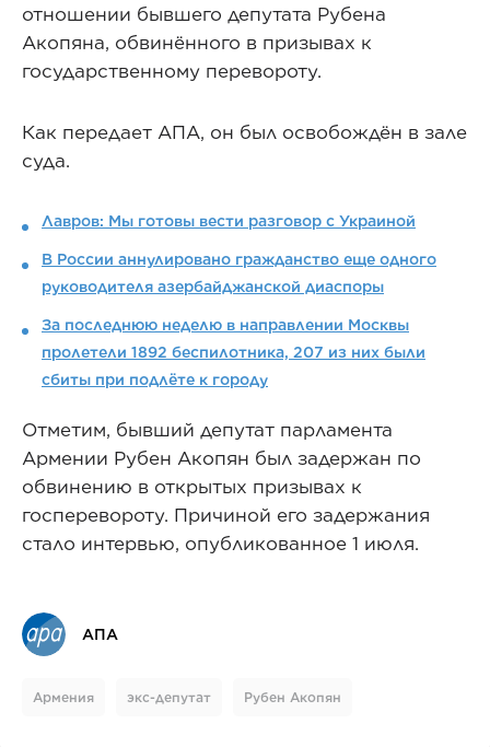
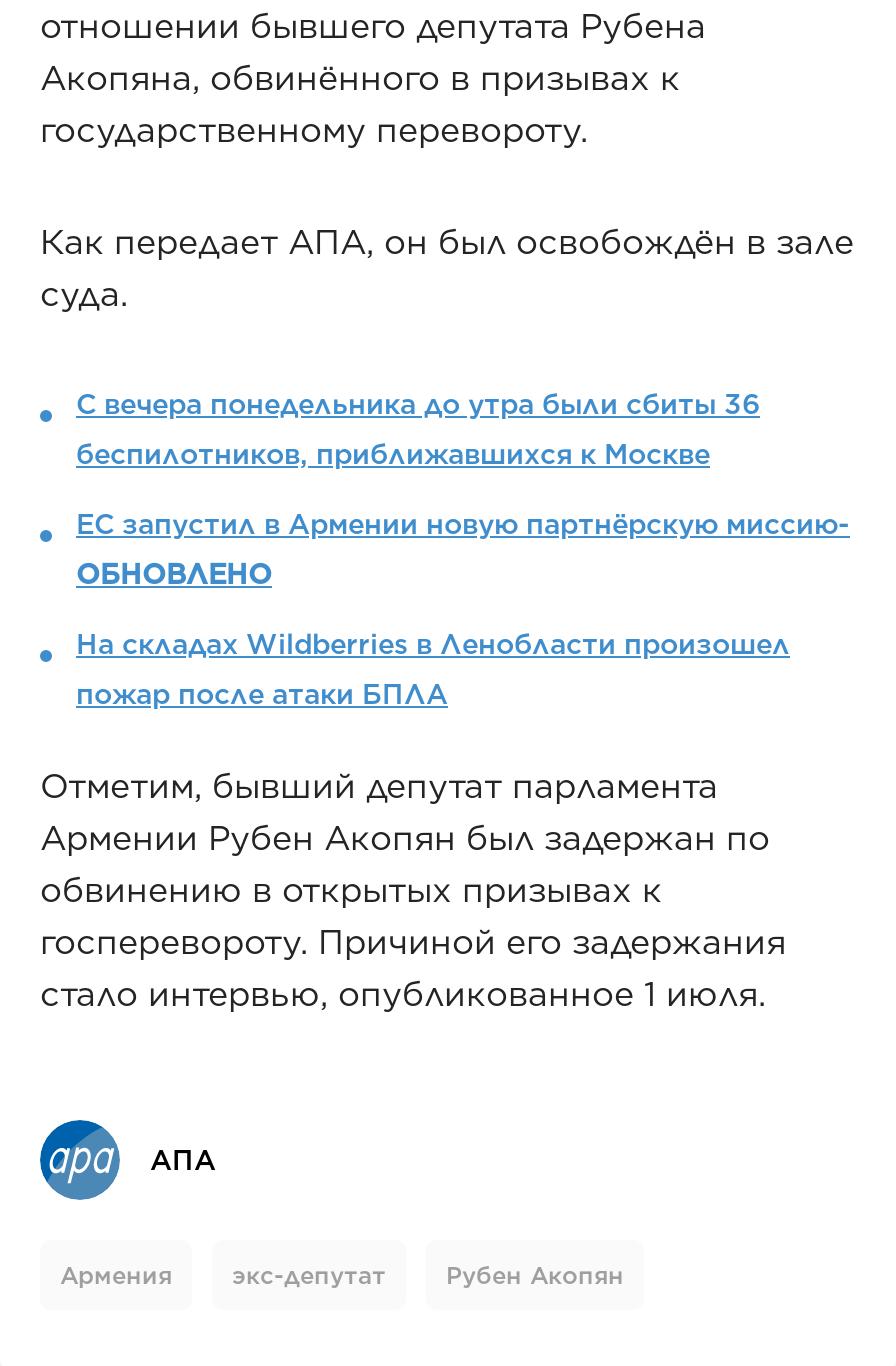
- Лавров: Мы готовы вести разговор с Украиной
+ С вечера понедельника до утра были сбиты 36

- В России аннулировано гражданство еще одного
+ беспилотников, приближавшихся к Москве

- руководителя азербайджанской диаспоры
+ ЕС запустил в Армении новую партнёрскую миссию-

- За последнюю неделю в направлении Москвы
+ ОБНОВЛЕНО

- пролетели 1892 беспилотника, 207 из них были
+ На складах Wildberries в Ленобласти произошел

- сбиты при подлёте к городу
+ пожар после атаки БПЛА
